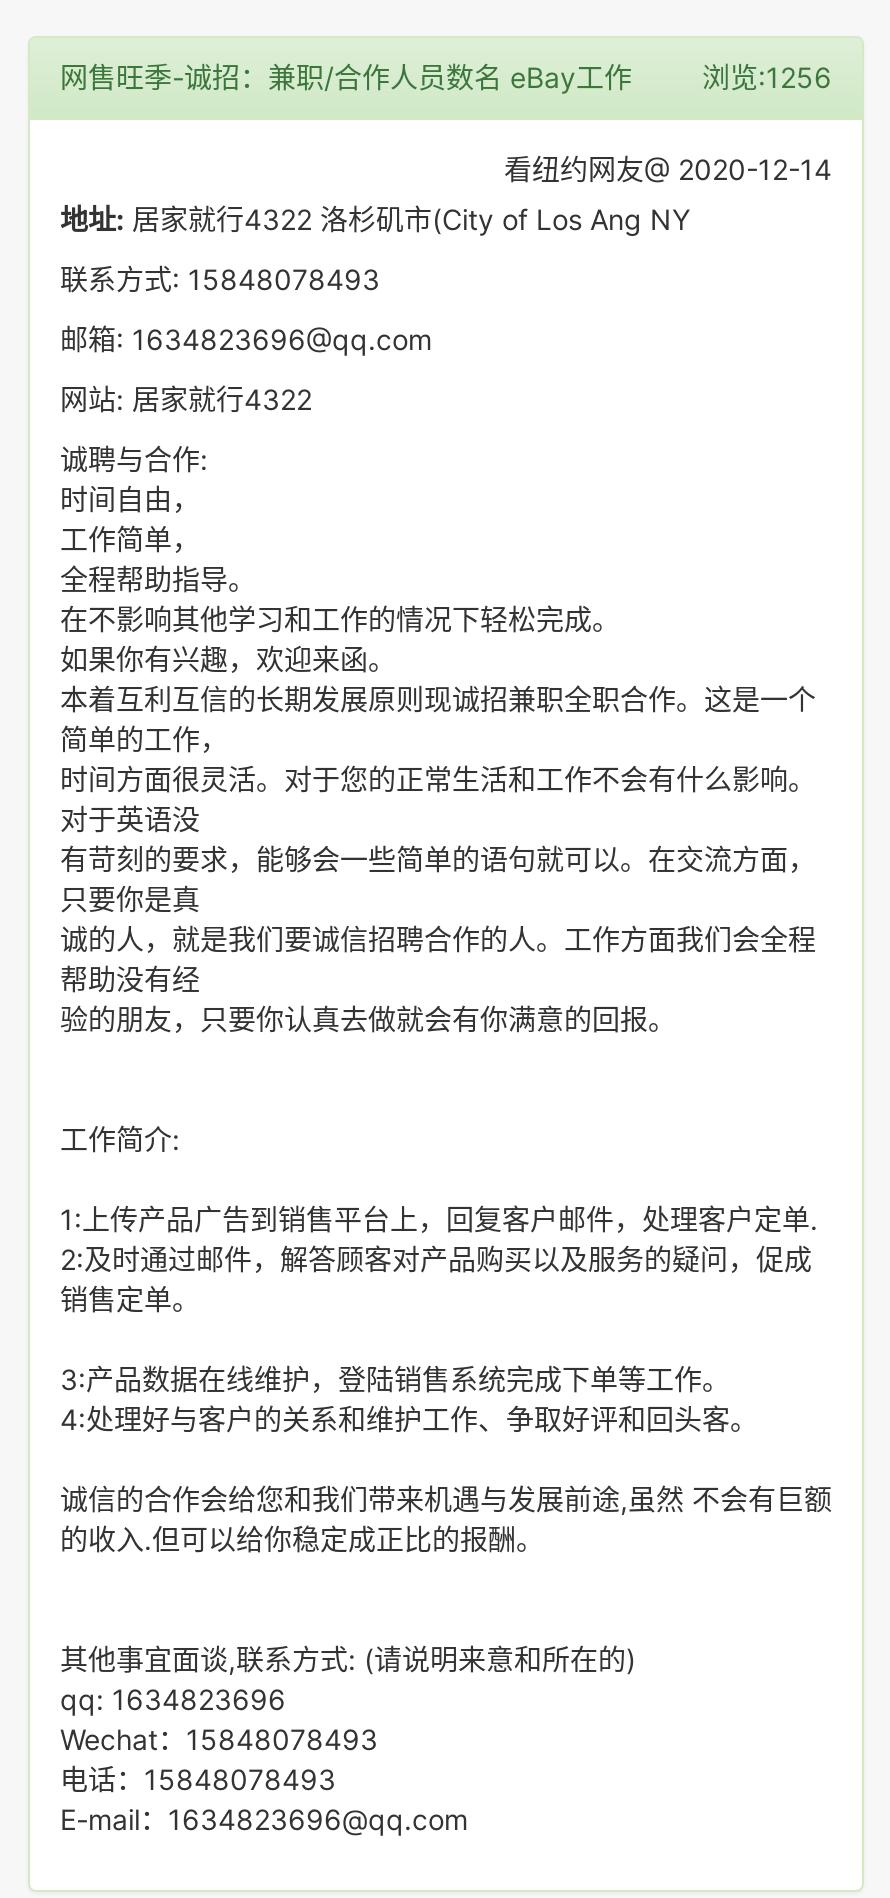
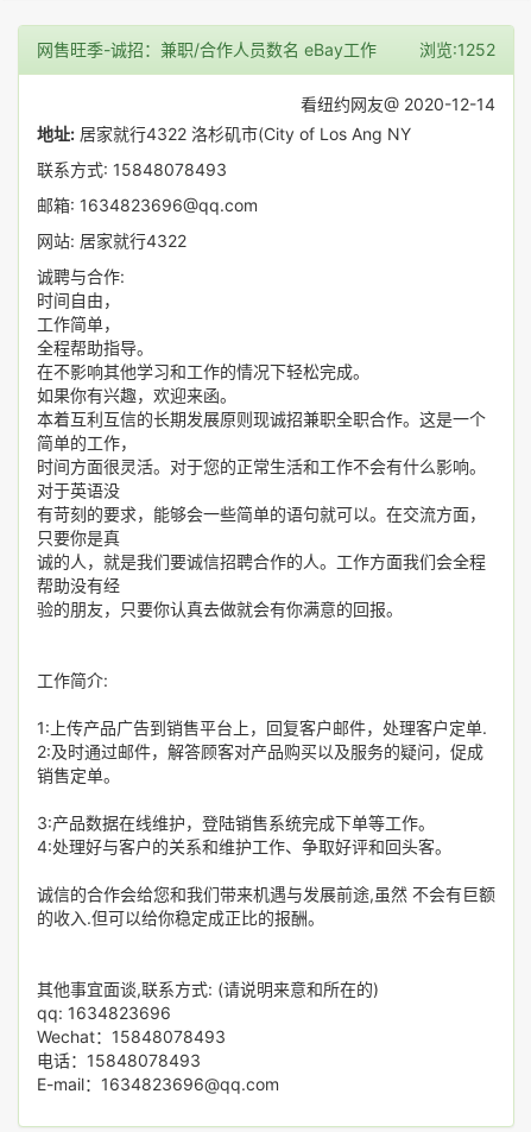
- 浏览:1256
+ 浏览:1252
